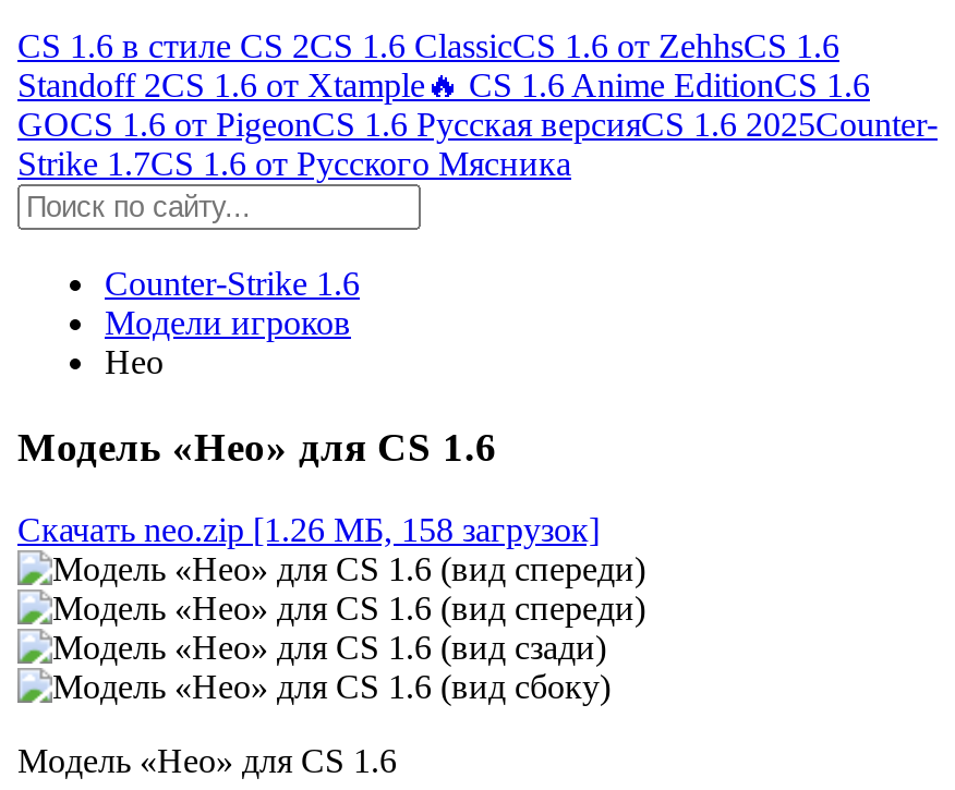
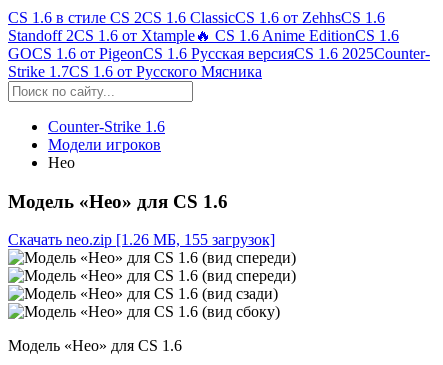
- Скачать neo.zip [1.26 МБ, 158 загрузок]
+ Скачать neo.zip [1.26 МБ, 155 загрузок]
